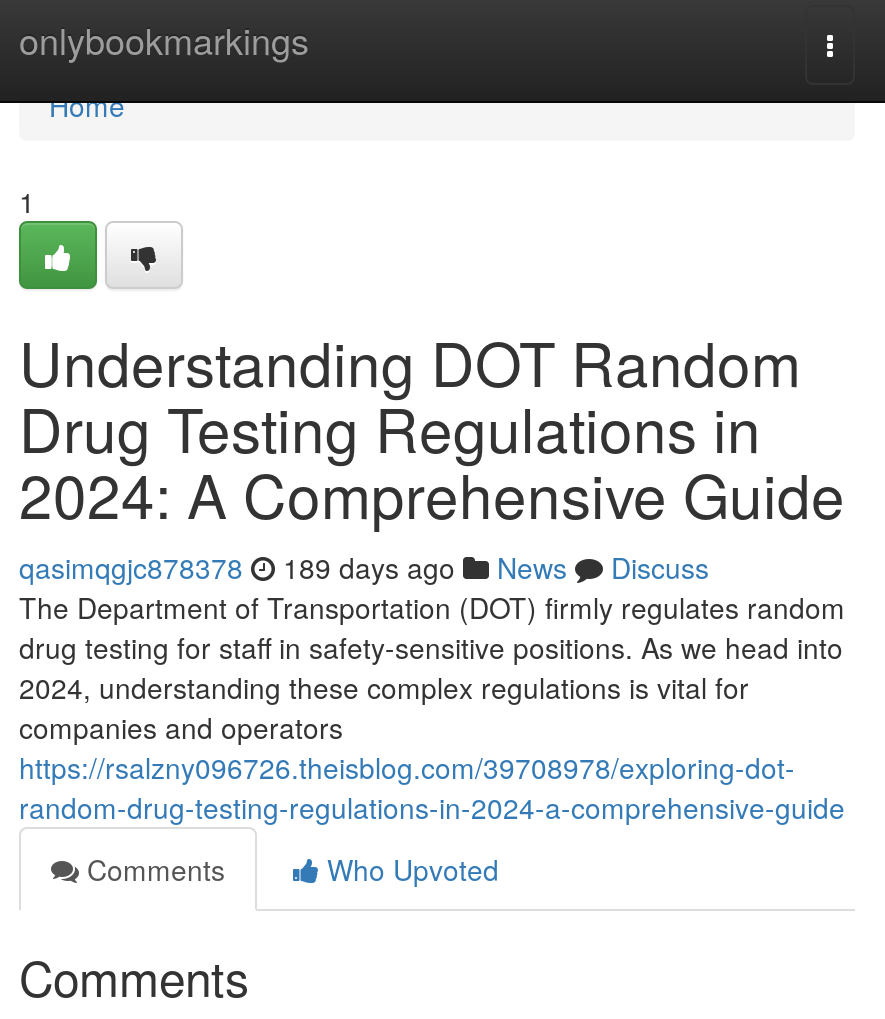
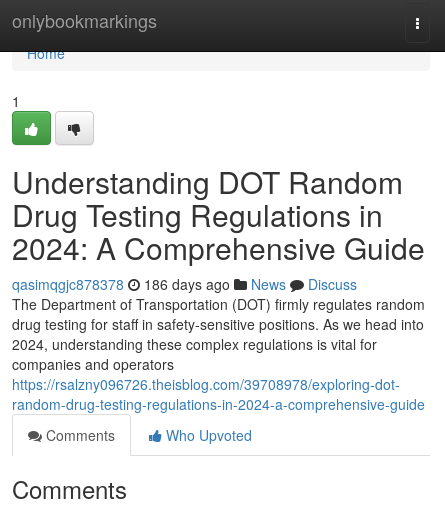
- qasimqgjc878378 189 days ago News Discuss
+ qasimqgjc878378 186 days ago News Discuss
